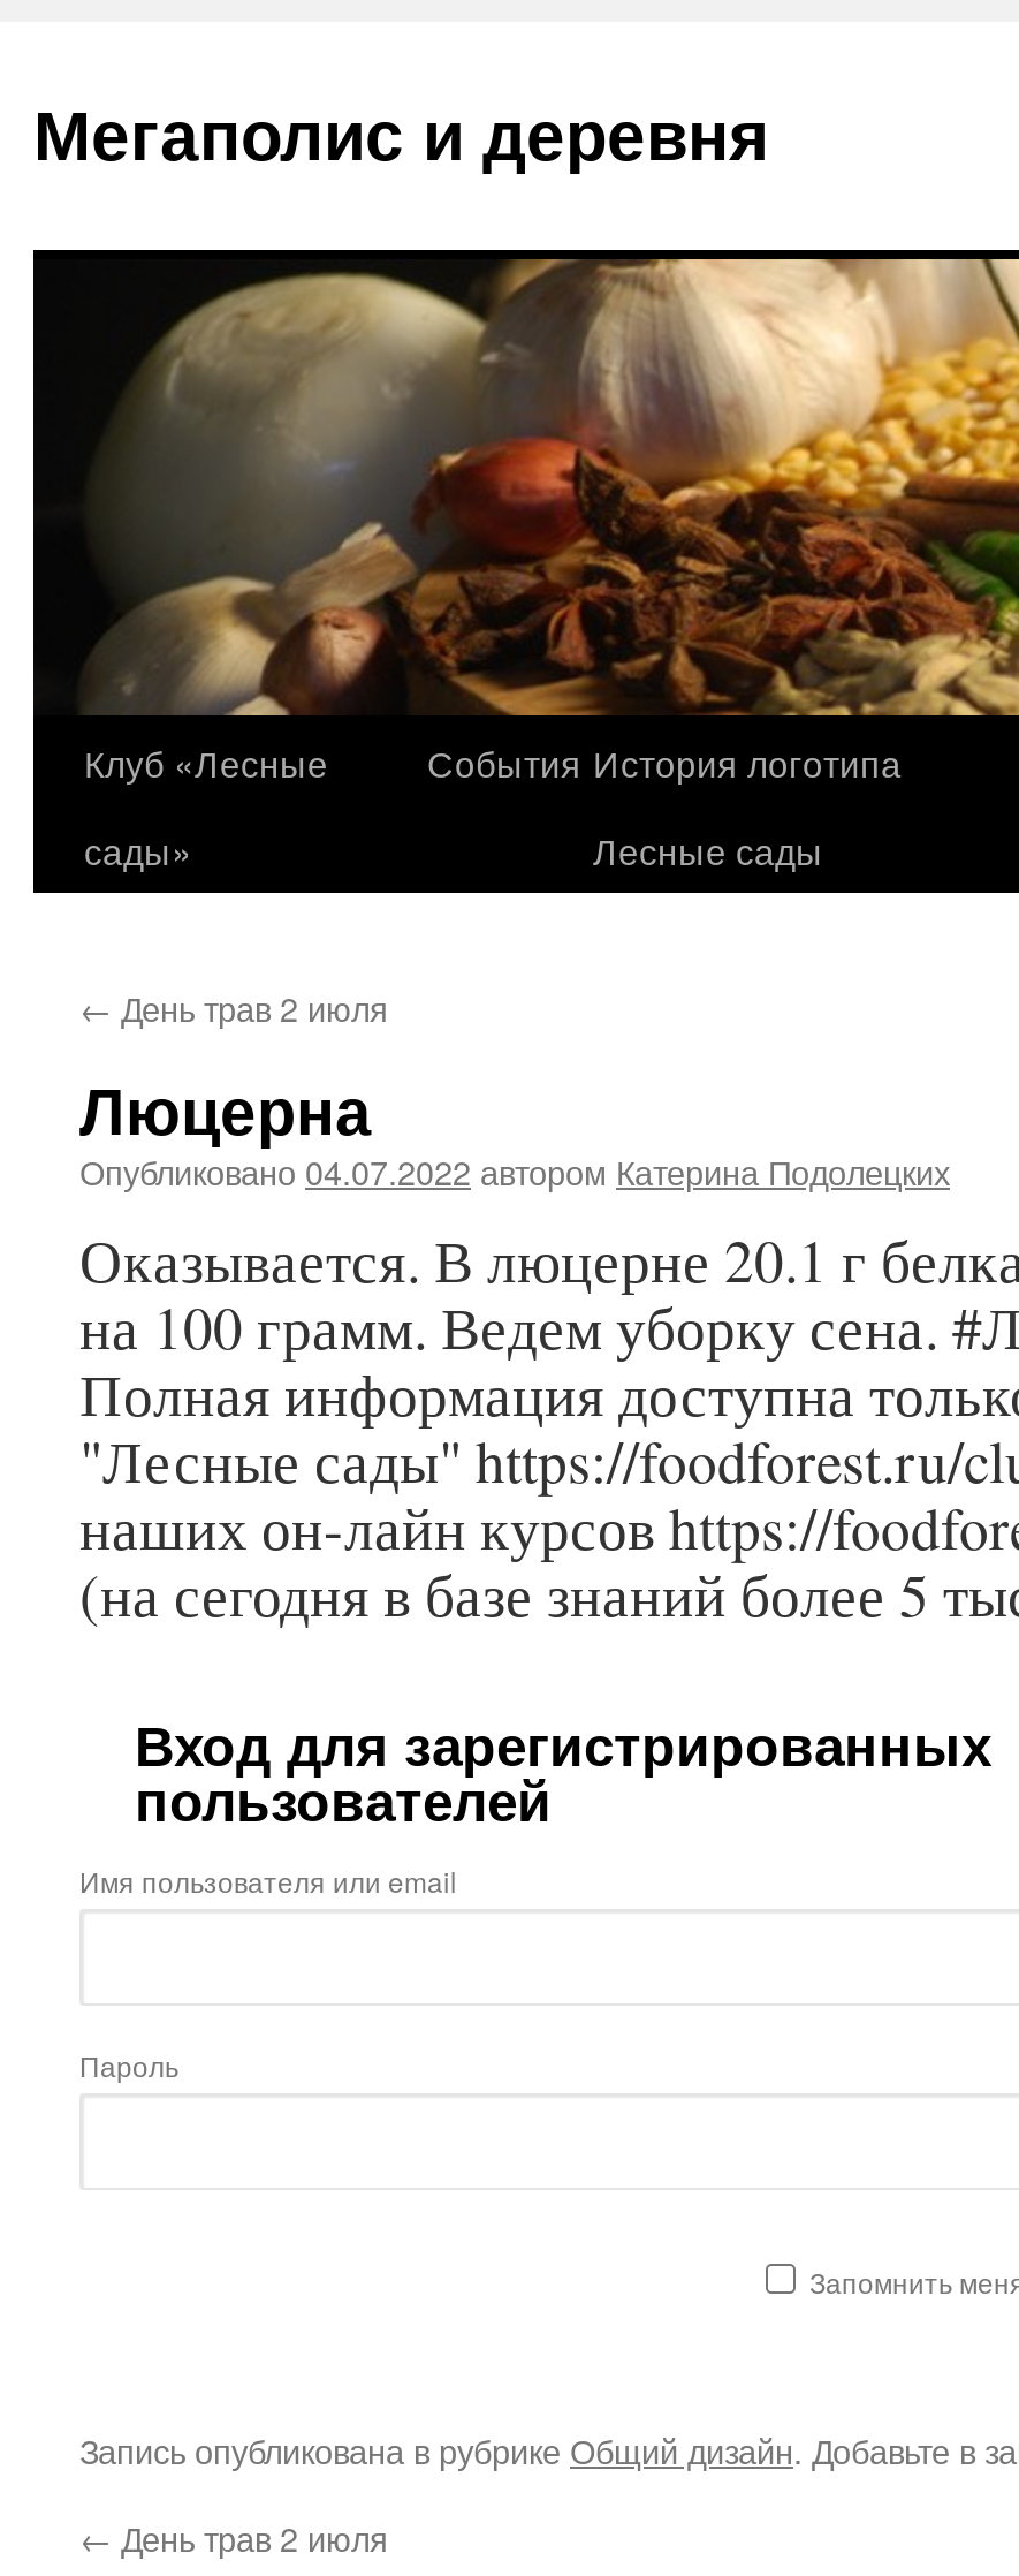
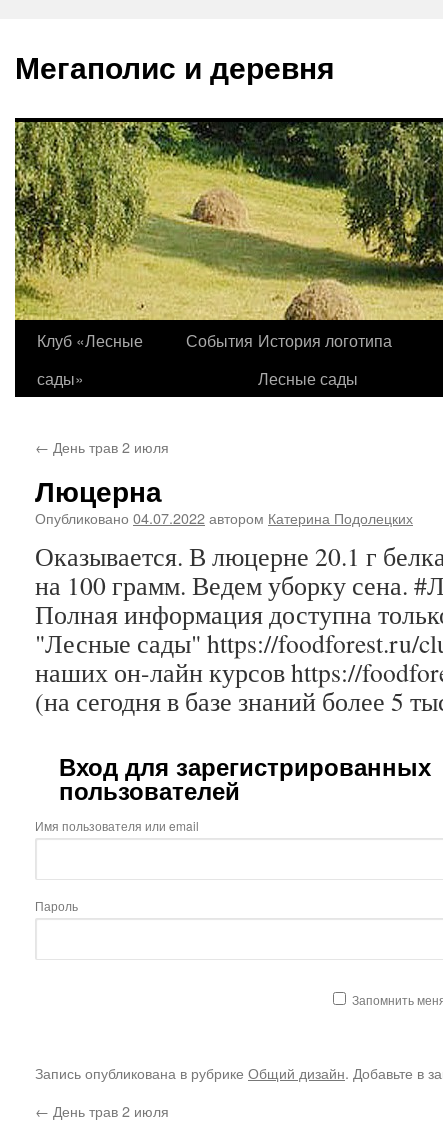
- [image]
+ [image]
